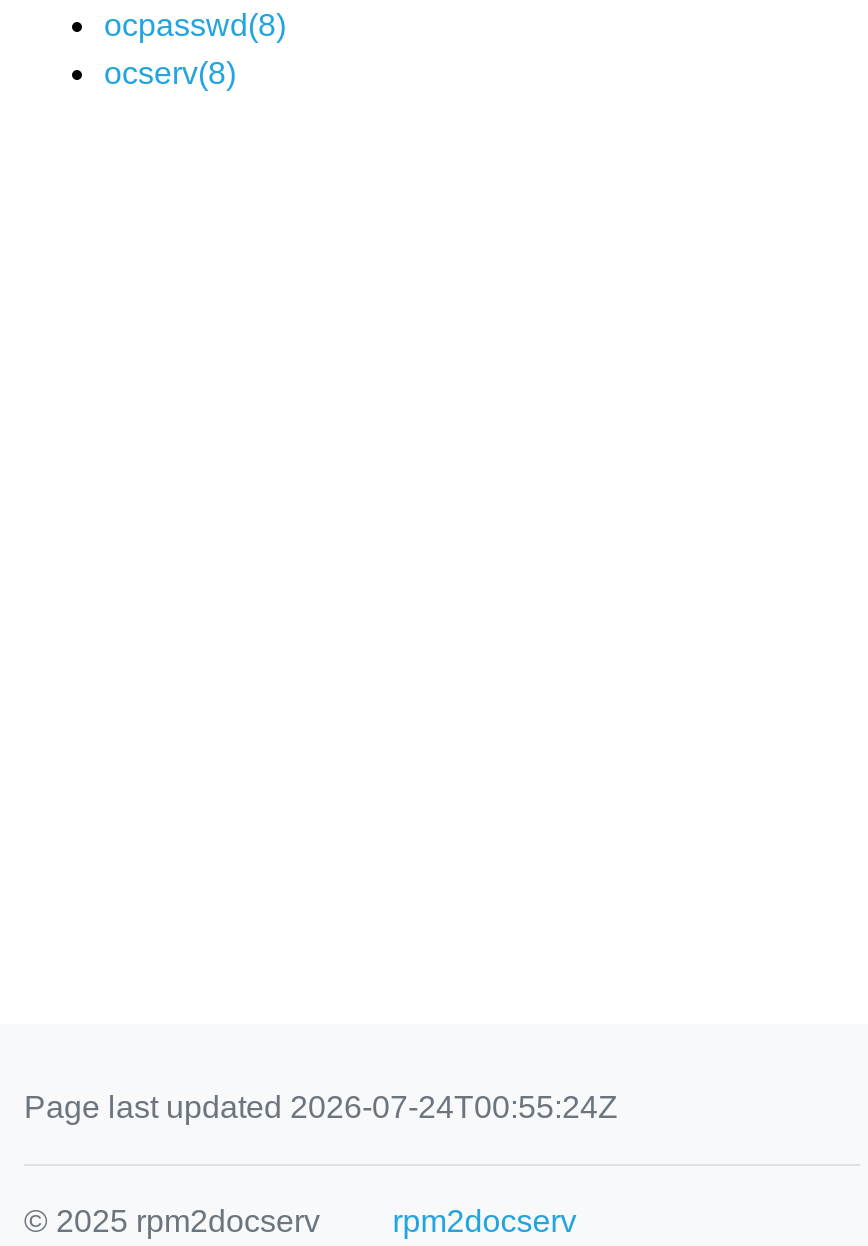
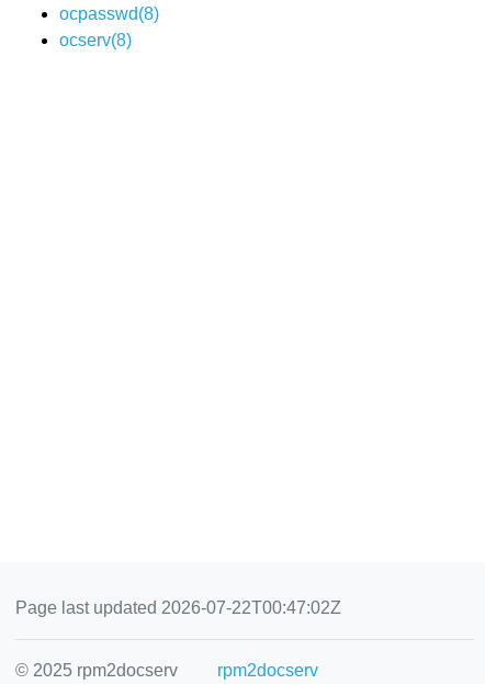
- Page last updated 2026-07-24T00:55:24Z
+ Page last updated 2026-07-22T00:47:02Z
